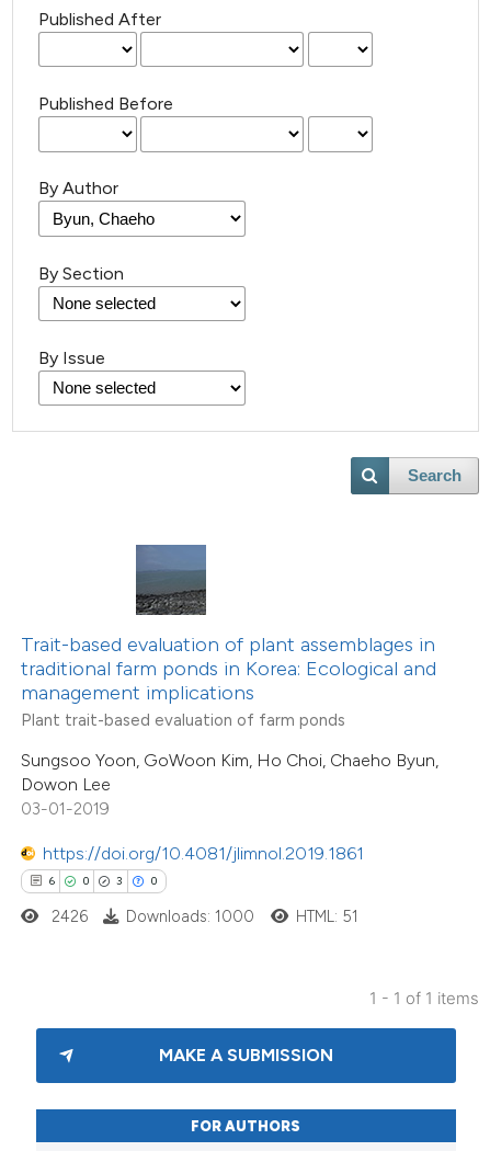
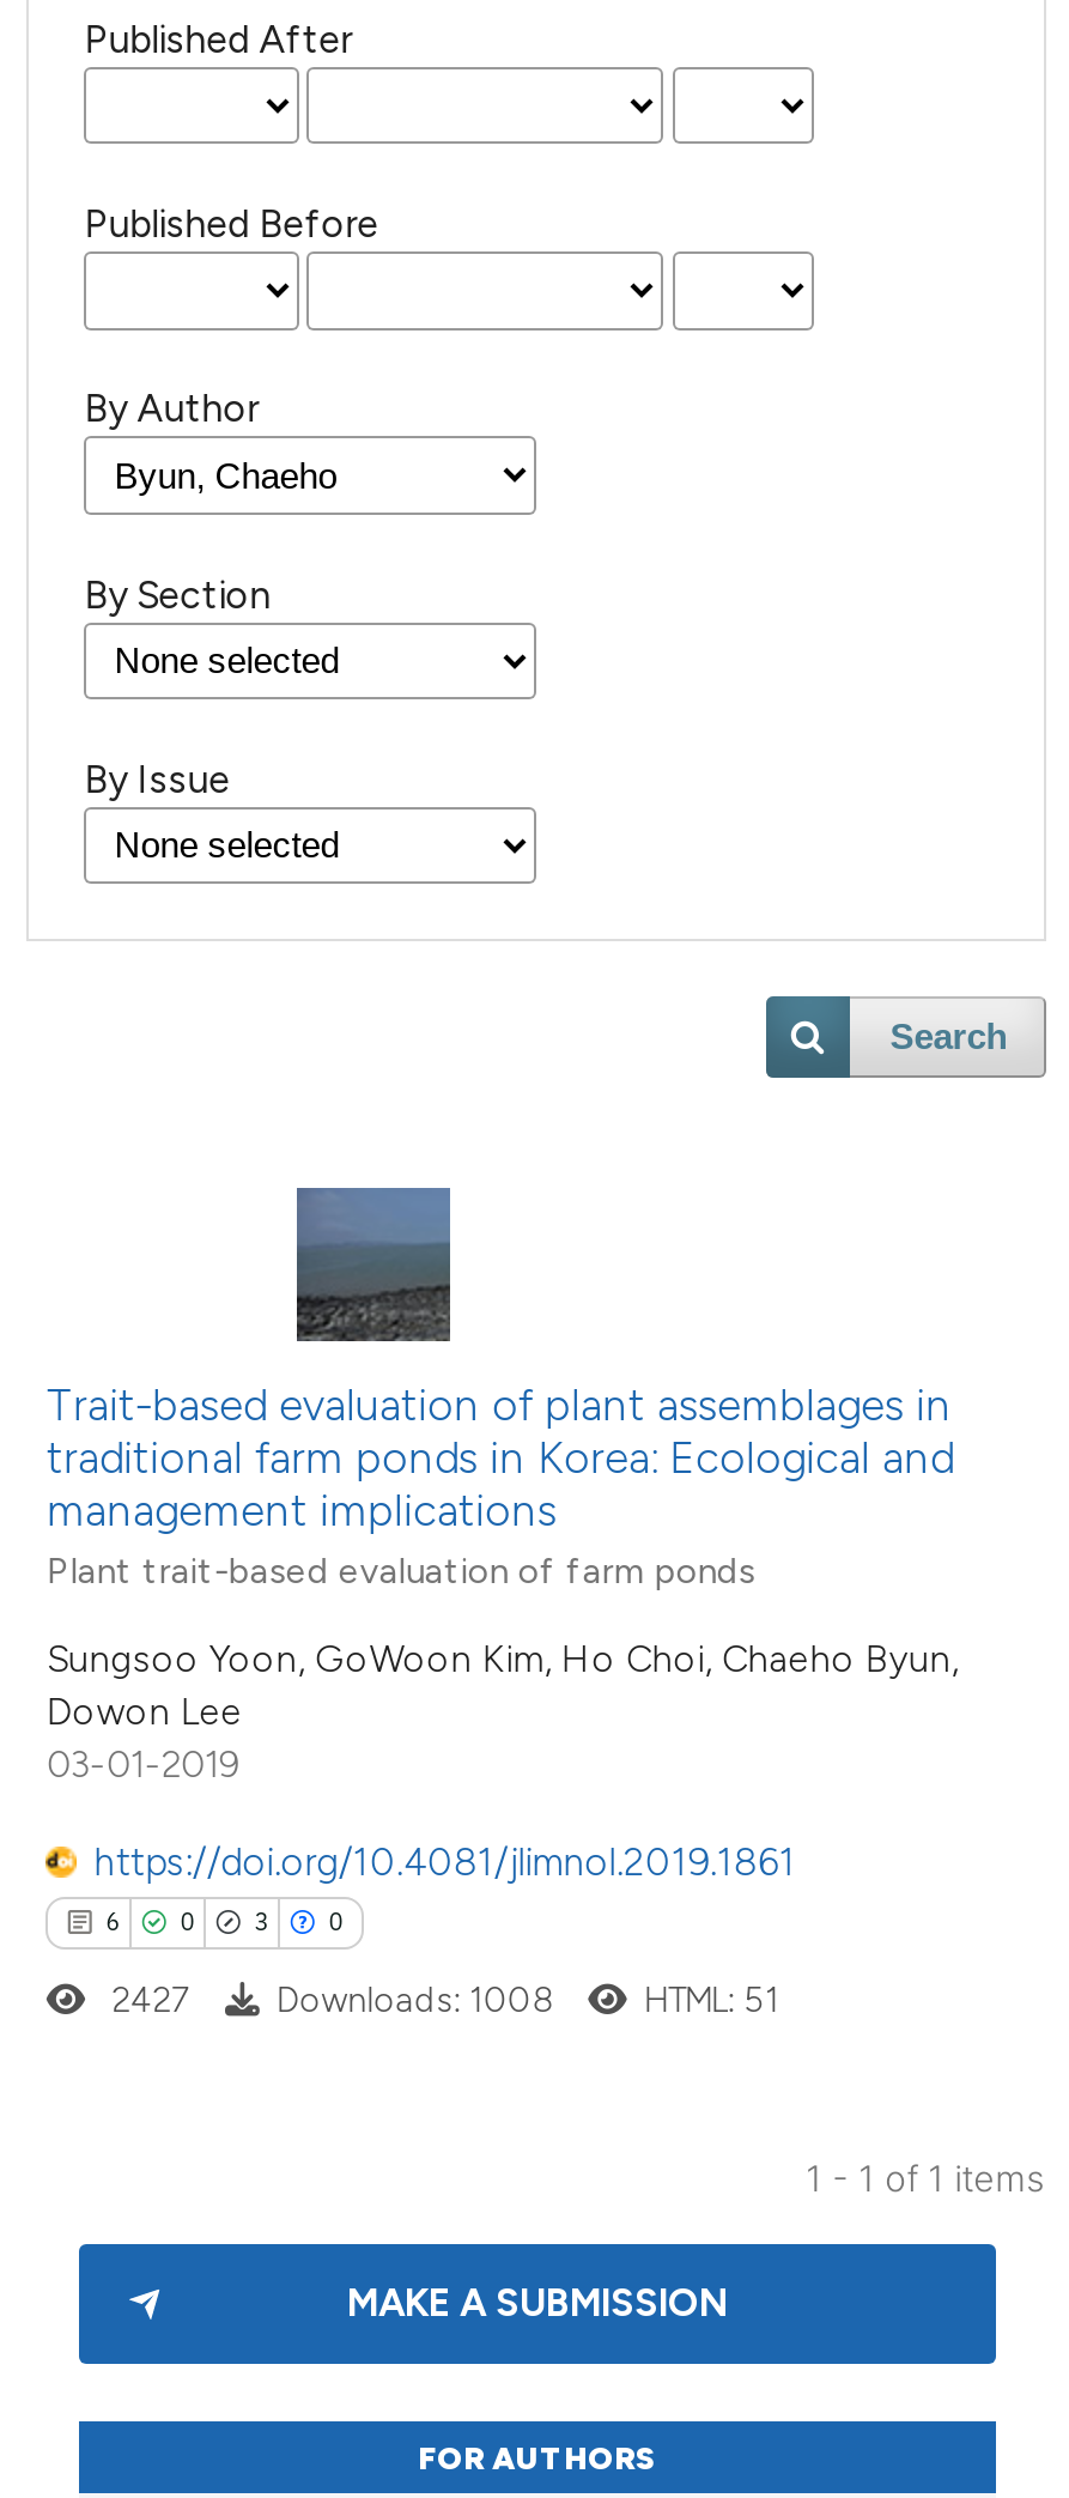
- 2426
+ 2427

- Downloads: 1000
+ Downloads: 1008
